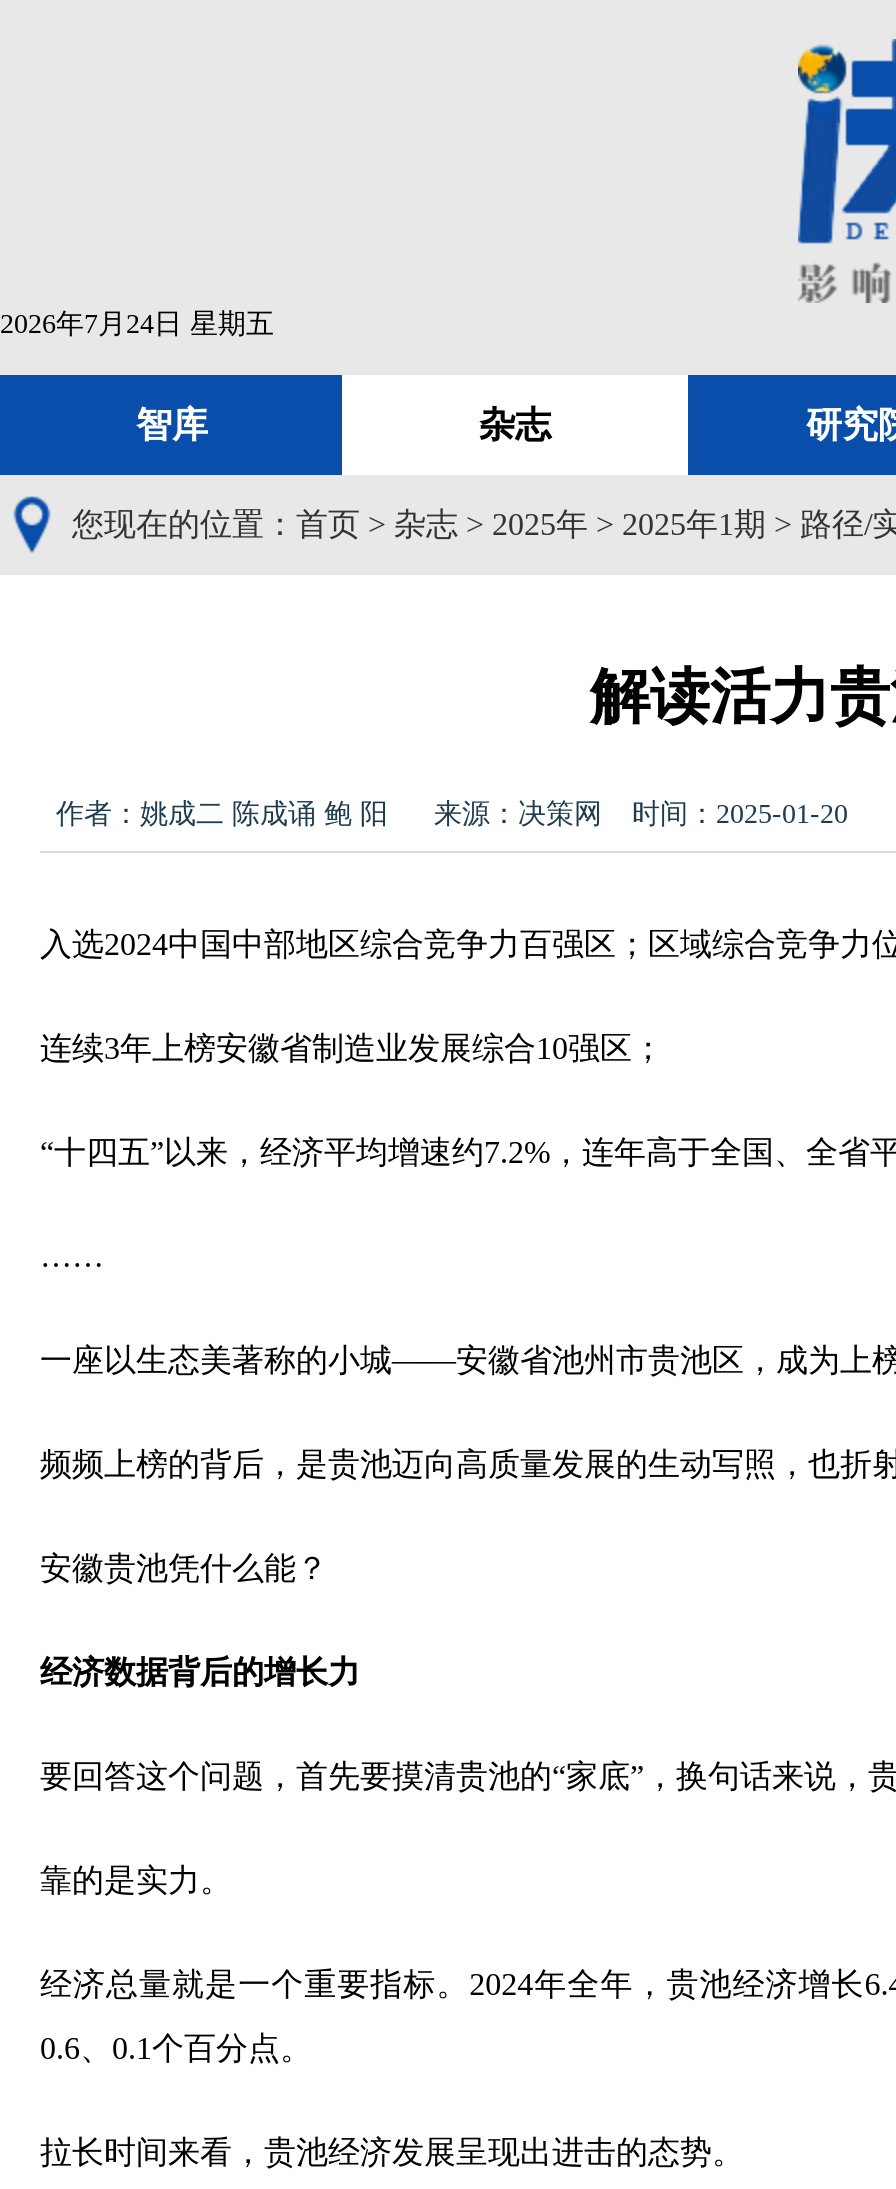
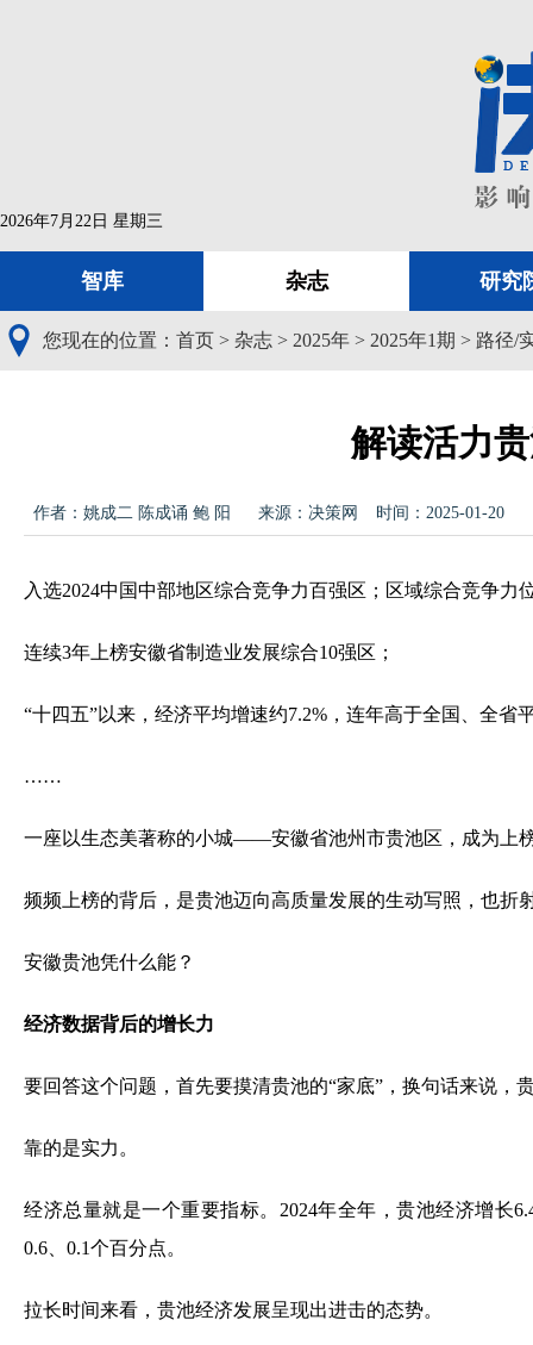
- 2026年7月24日 星期五
+ 2026年7月22日 星期三
